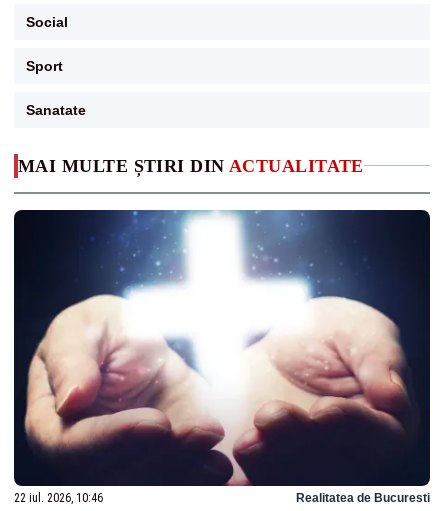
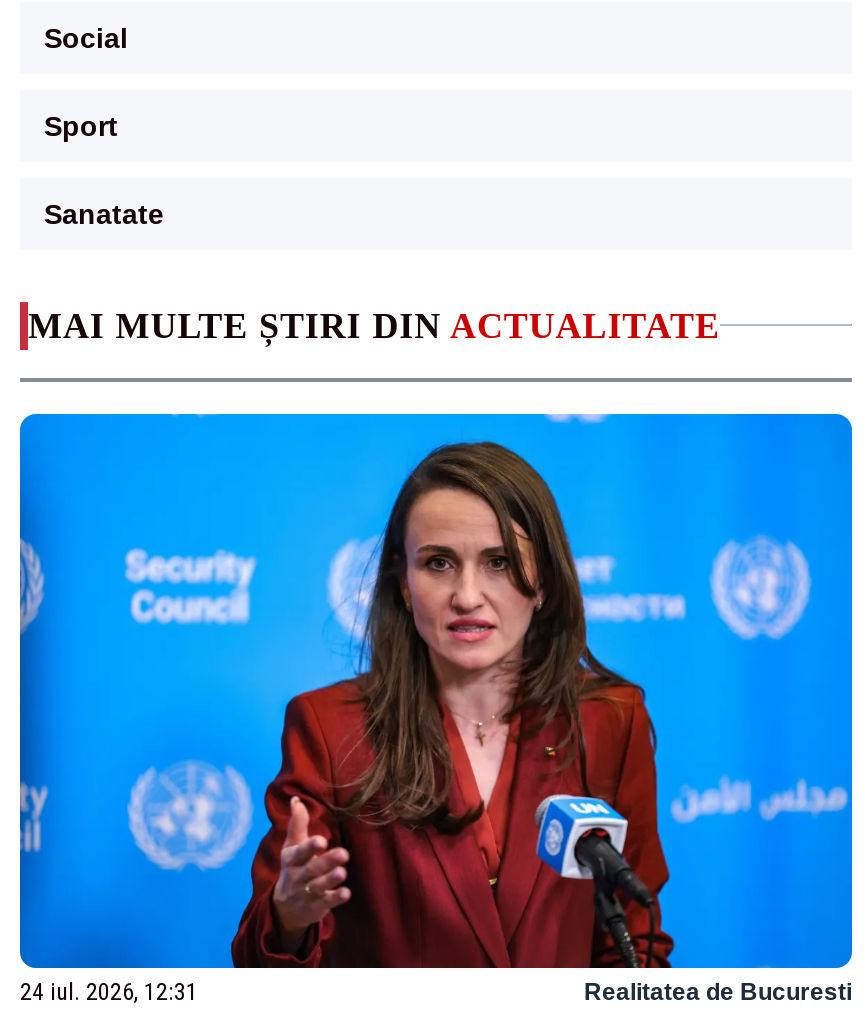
- [image]
- 22 iul. 2026, 10:46
+ [image]
+ 24 iul. 2026, 12:31
